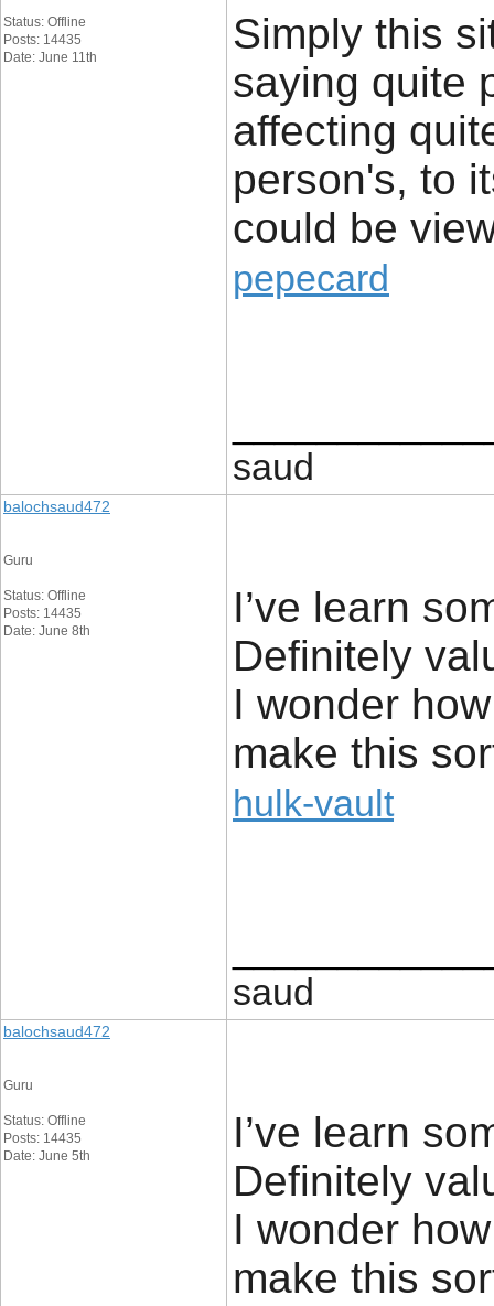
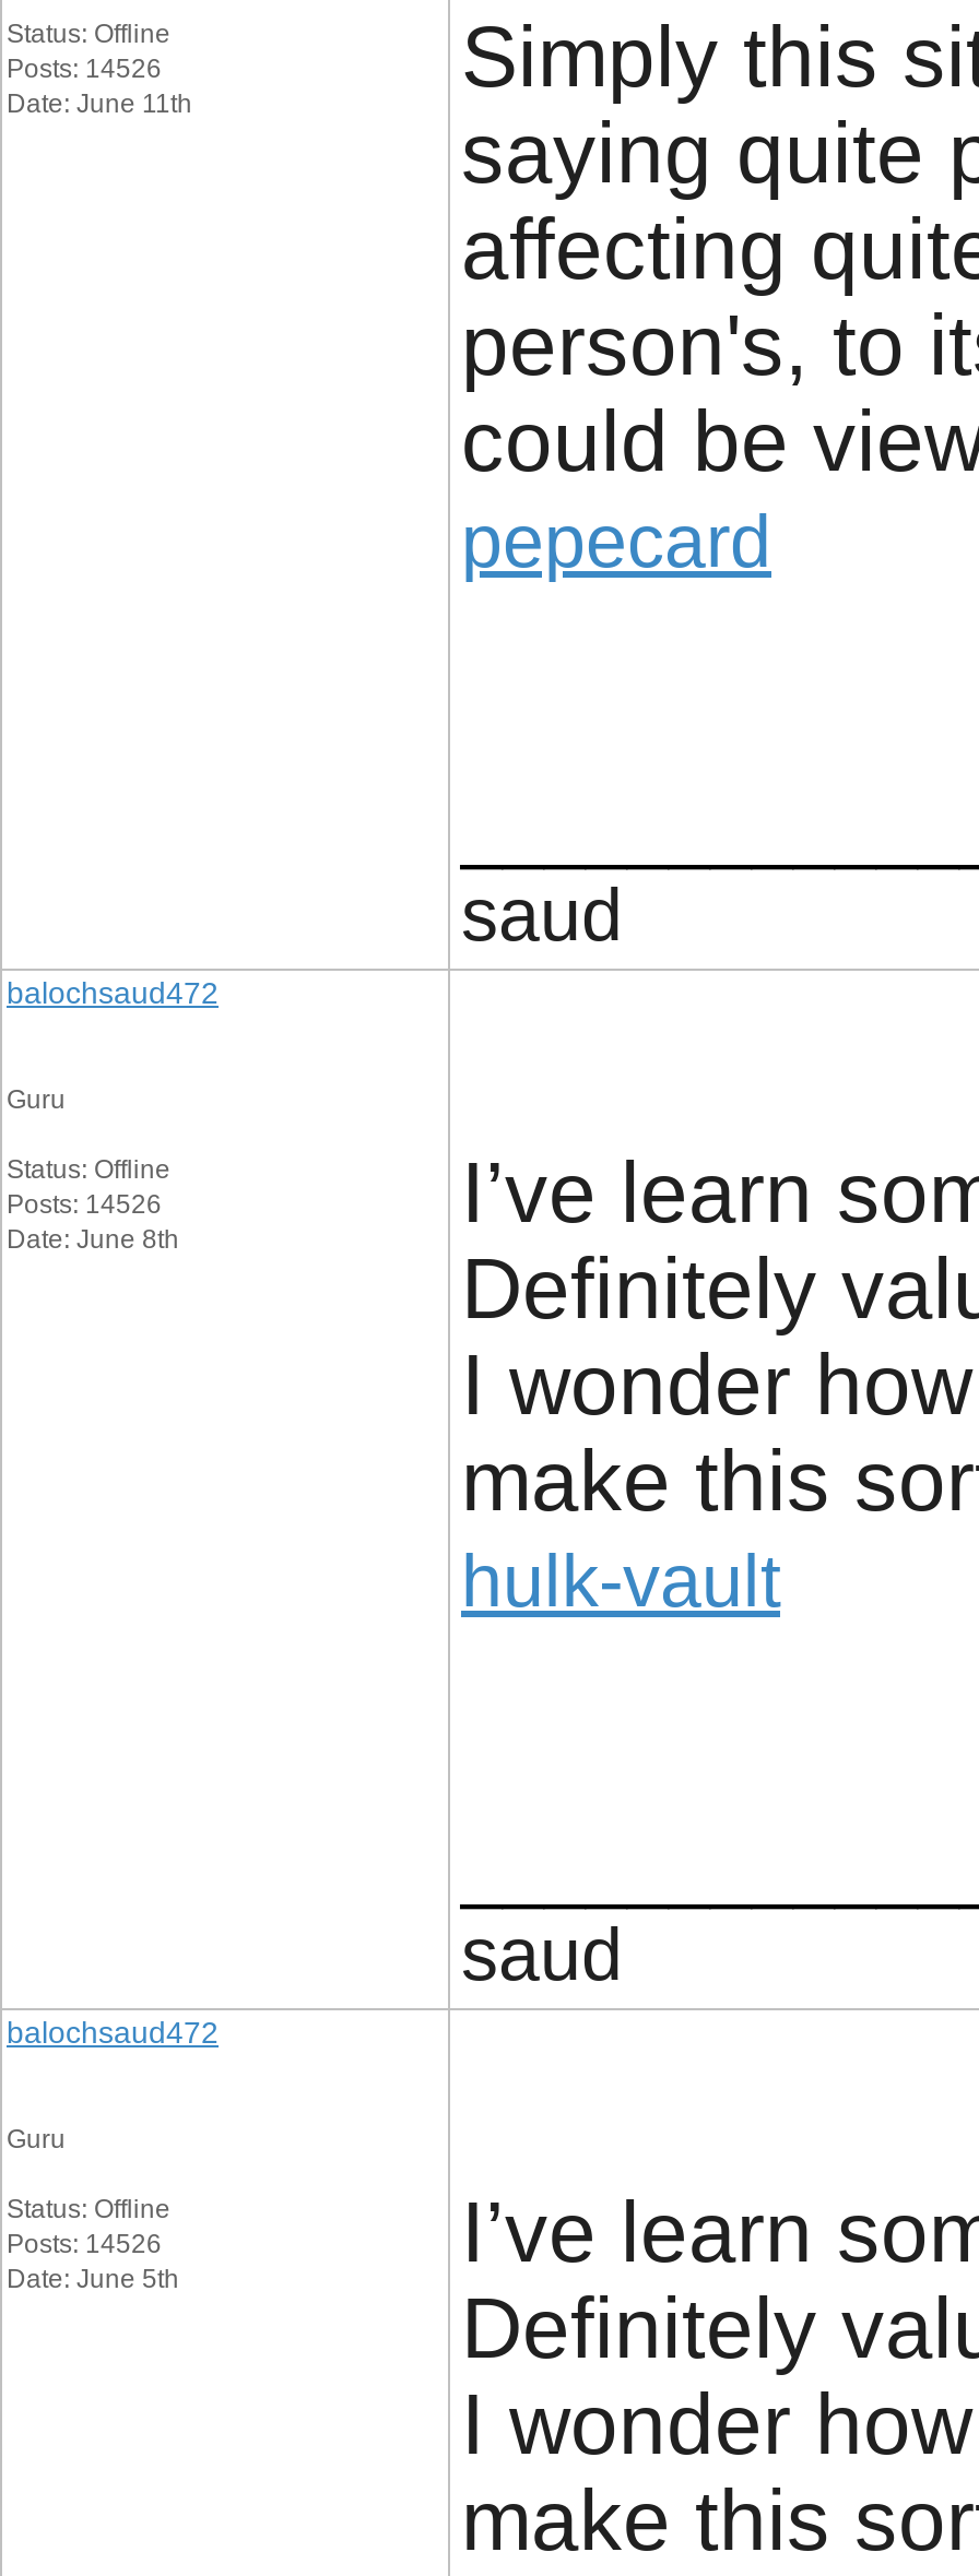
- Posts: 14435
+ Posts: 14526

- Posts: 14435
+ Posts: 14526

- Posts: 14435
+ Posts: 14526
